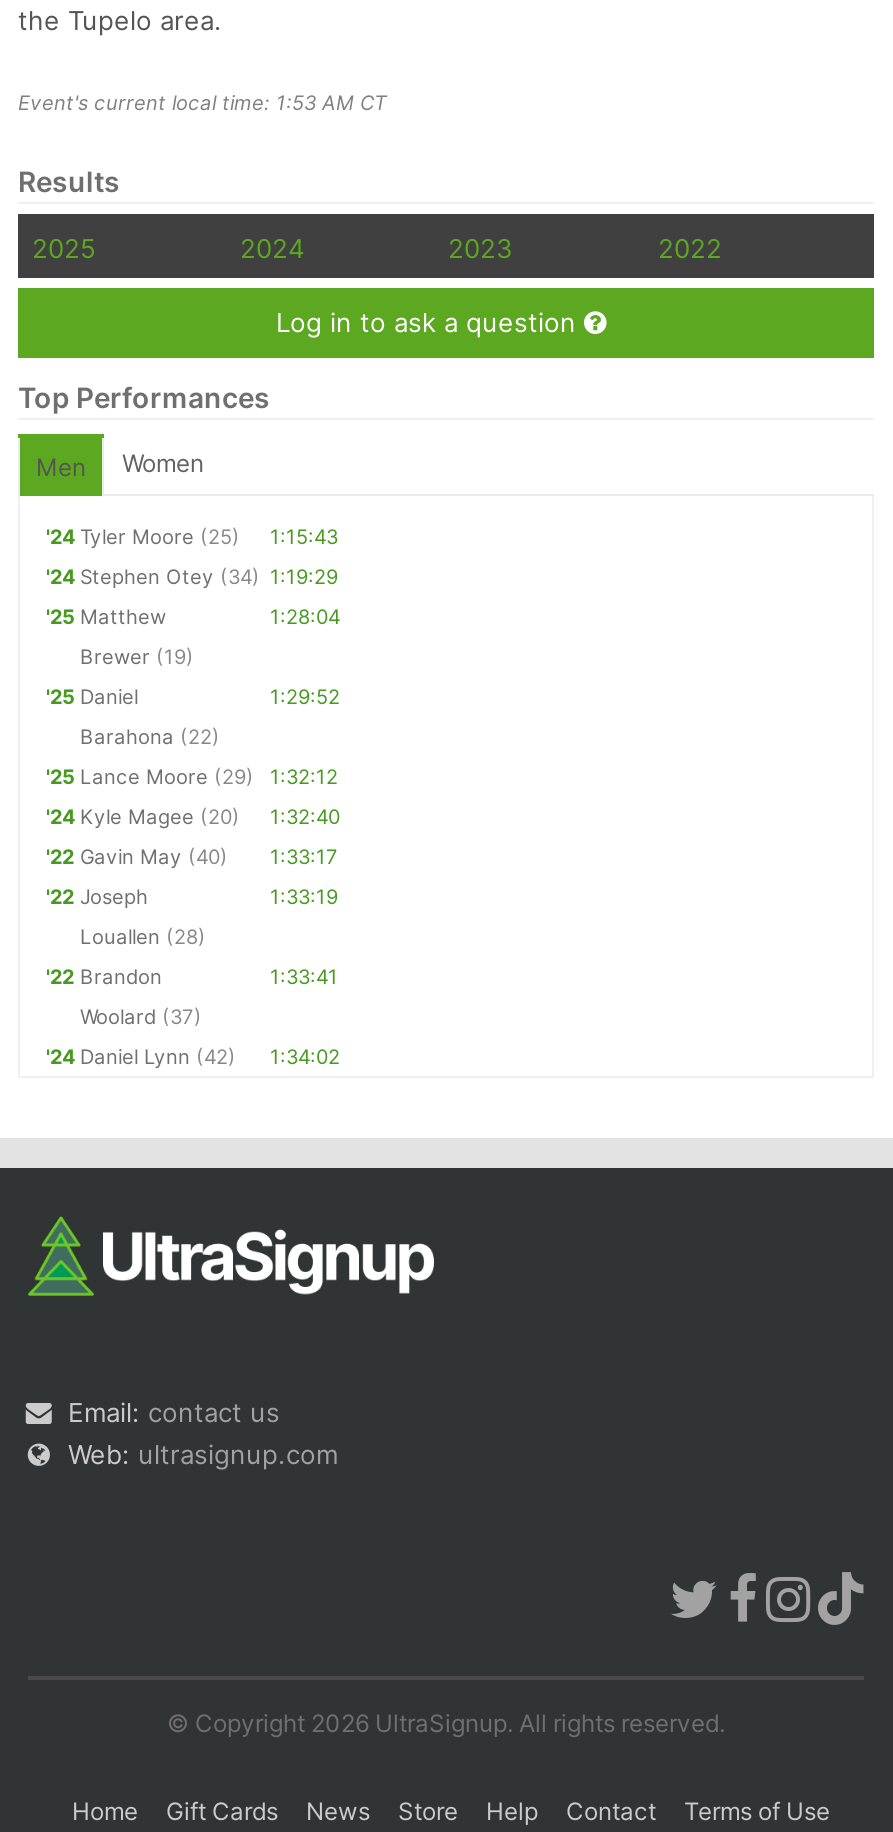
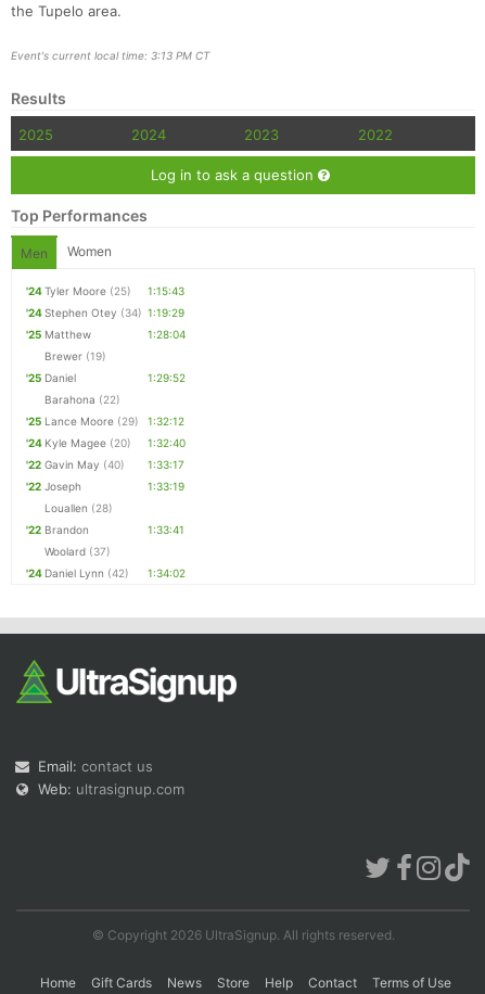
- Event's current local time: 1:53 AM CT
+ Event's current local time: 3:13 PM CT
